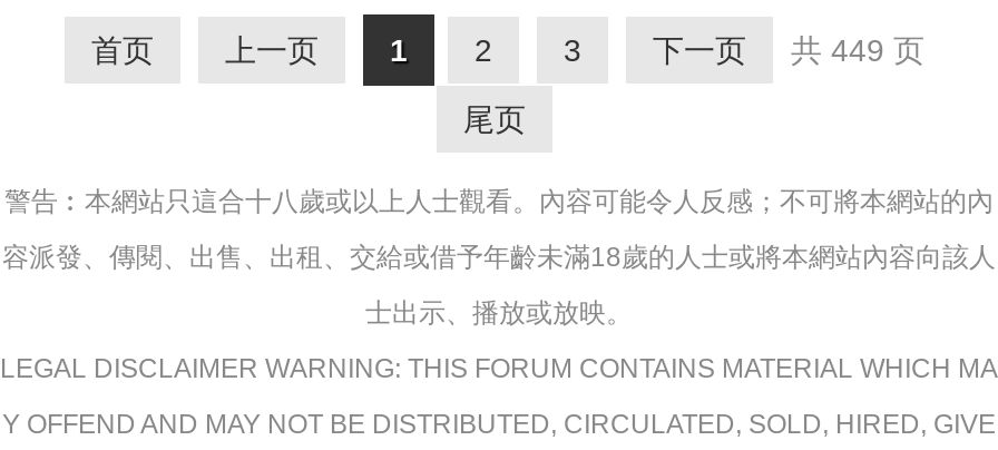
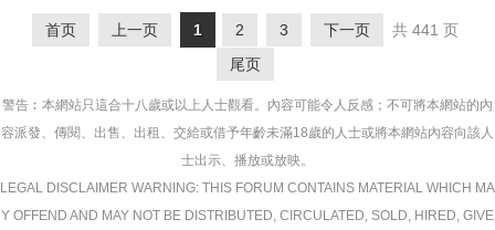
- 首页 上一页 1 2 3 下一页 共 449 页
+ 首页 上一页 1 2 3 下一页 共 441 页
